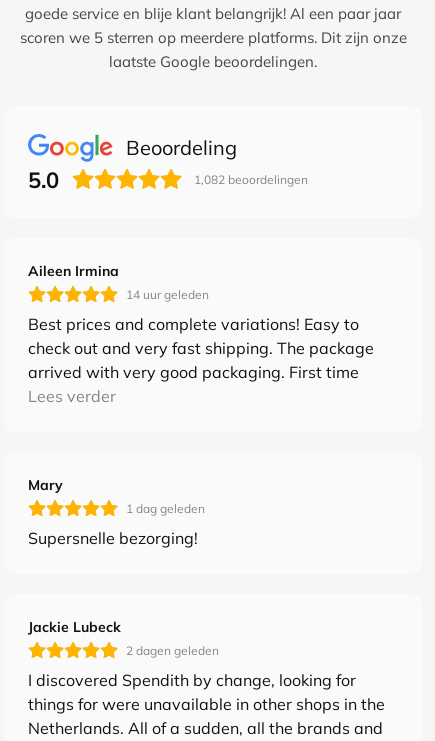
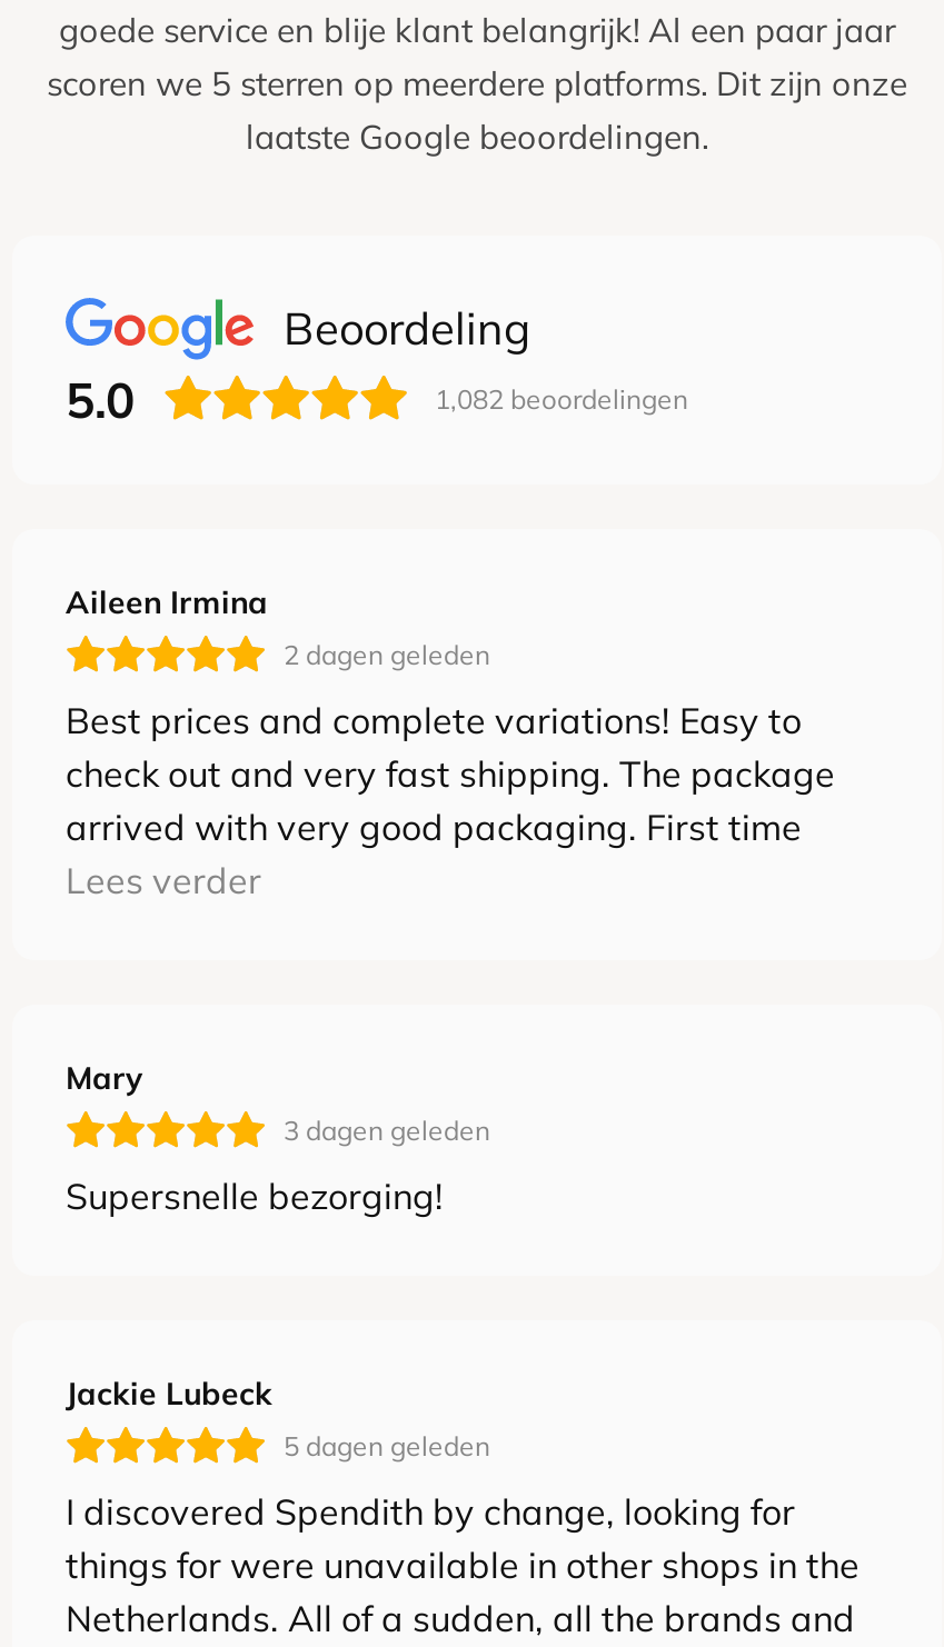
- 14 uur geleden

- 1 dag geleden
+ 3 dagen geleden

+ 5 dagen geleden

moved up: 2 dagen geleden
